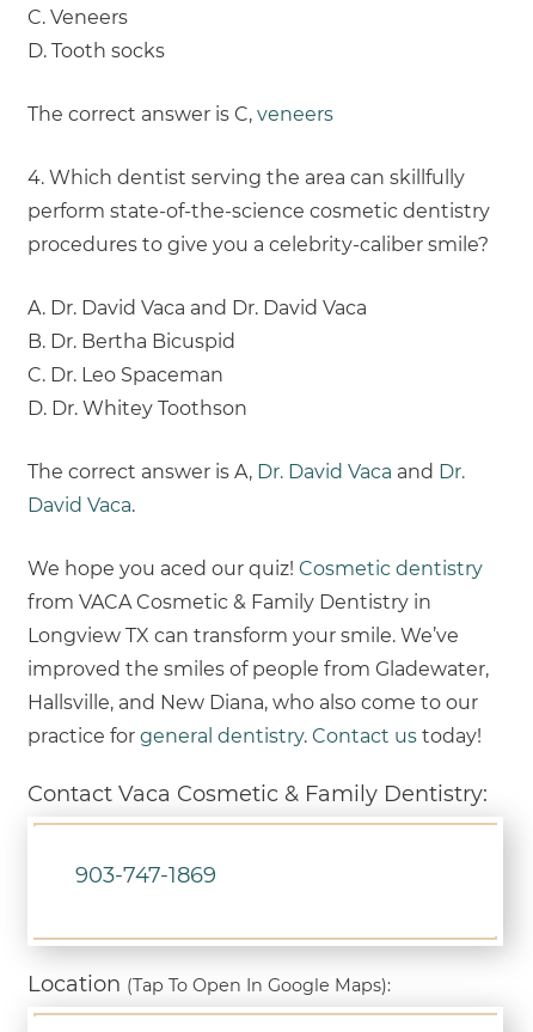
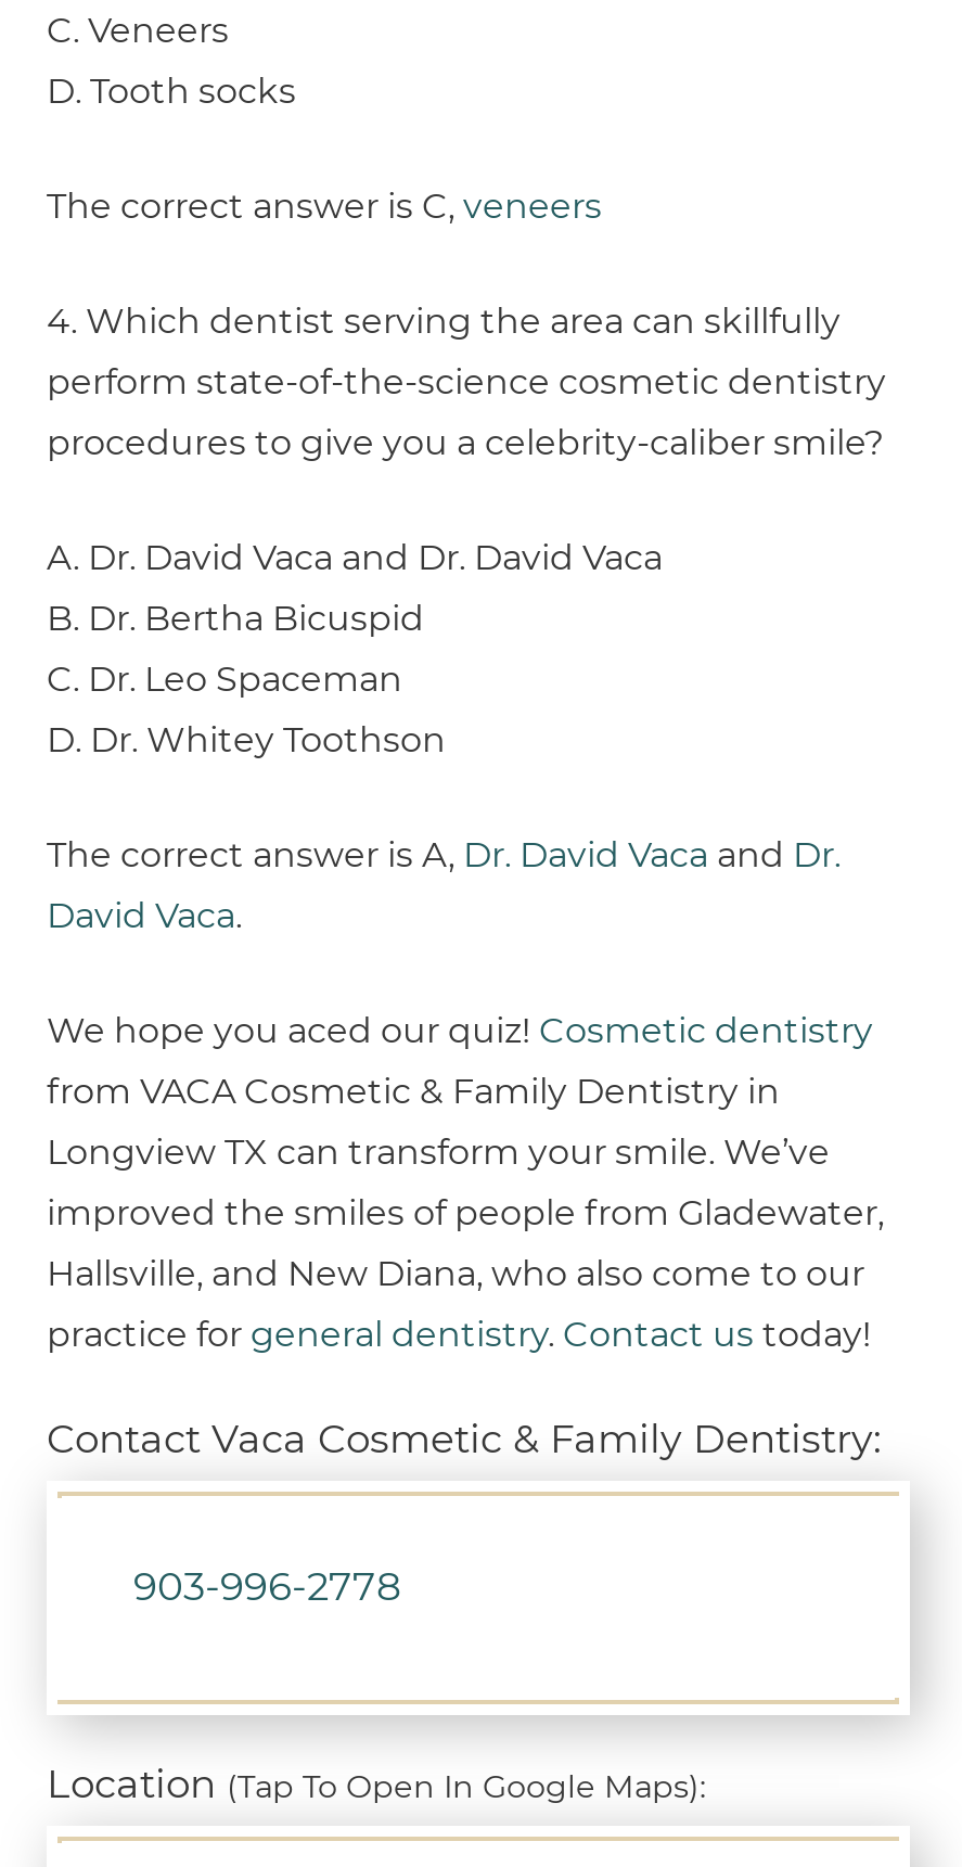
- 903-747-1869
+ 903-996-2778
